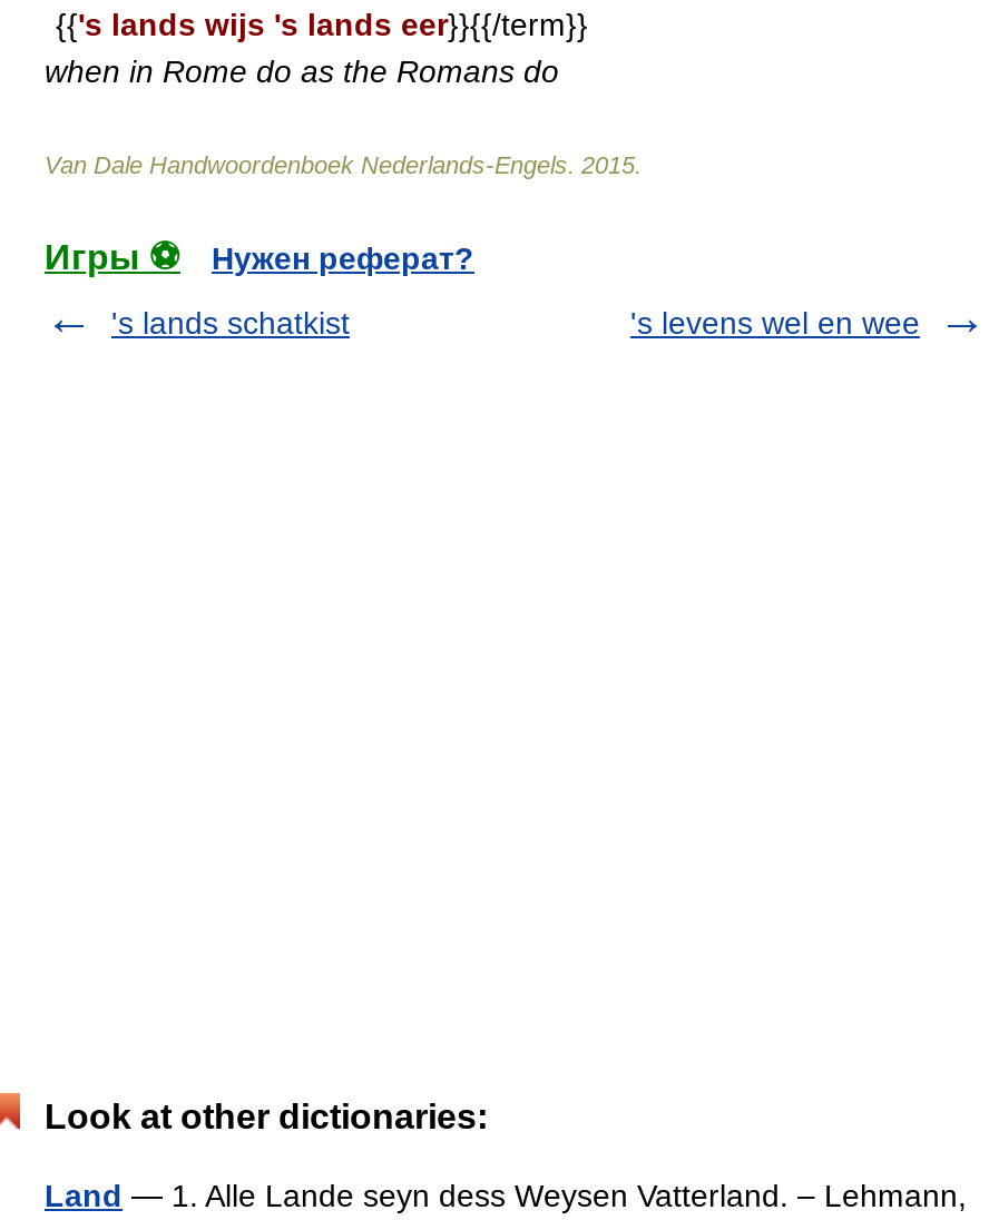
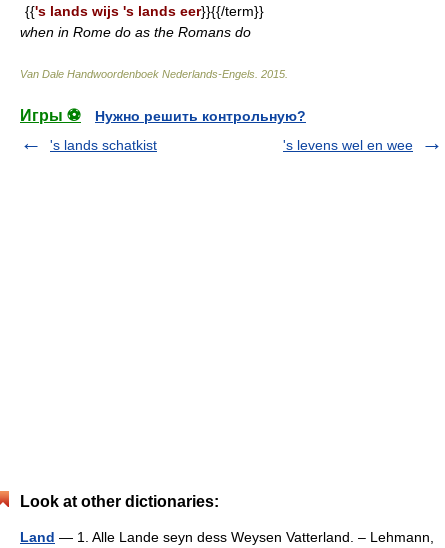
- Нужен реферат?
+ Нужно решить контрольную?
